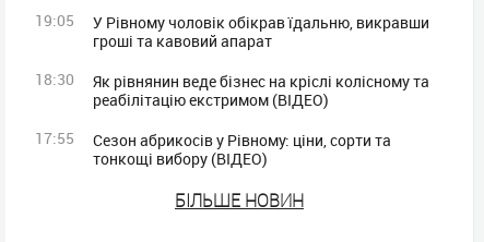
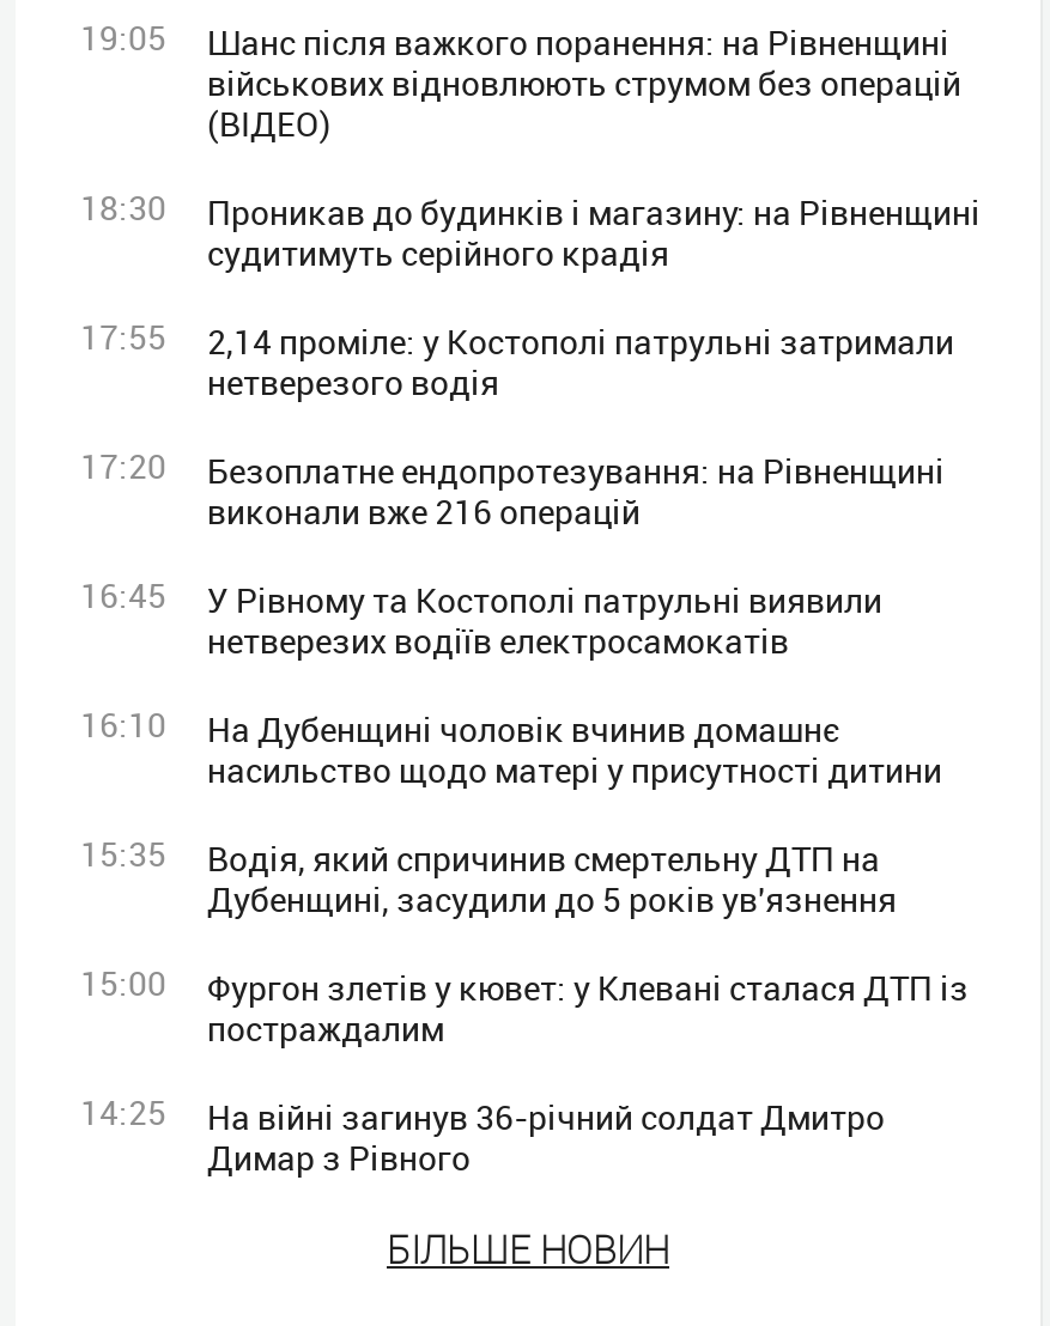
- У Рівному чоловік обікрав їдальню, викравши
- гроші та кавовий апарат
+ Шанс після важкого поранення: на Рівненщині
+ військових відновлюють струмом без операцій
+ (ВІДЕО)

- Як рівнянин веде бізнес на кріслі колісному та
- реабілітацію екстримом (ВІДЕО)
+ Проникав до будинків і магазину: на Рівненщині
+ судитимуть серійного крадія

- Сезон абрикосів у Рівному: ціни, сорти та
- тонкощі вибору (ВІДЕО)
+ 2,14 проміле: у Костополі патрульні затримали
+ нетверезого водія
+ 17:20
+ Безоплатне ендопротезування: на Рівненщині
+ виконали вже 216 операцій
+ 16:45
+ У Рівному та Костополі патрульні виявили
+ нетверезих водіїв електросамокатів
+ 16:10
+ На Дубенщині чоловік вчинив домашнє
+ насильство щодо матері у присутності дитини
+ 15:35
+ Водія, який спричинив смертельну ДТП на
+ Дубенщині, засудили до 5 років ув'язнення
+ 15:00
+ Фургон злетів у кювет: у Клевані сталася ДТП із
+ постраждалим
+ 14:25
+ На війні загинув 36-річний солдат Дмитро
+ Димар з Рівного
